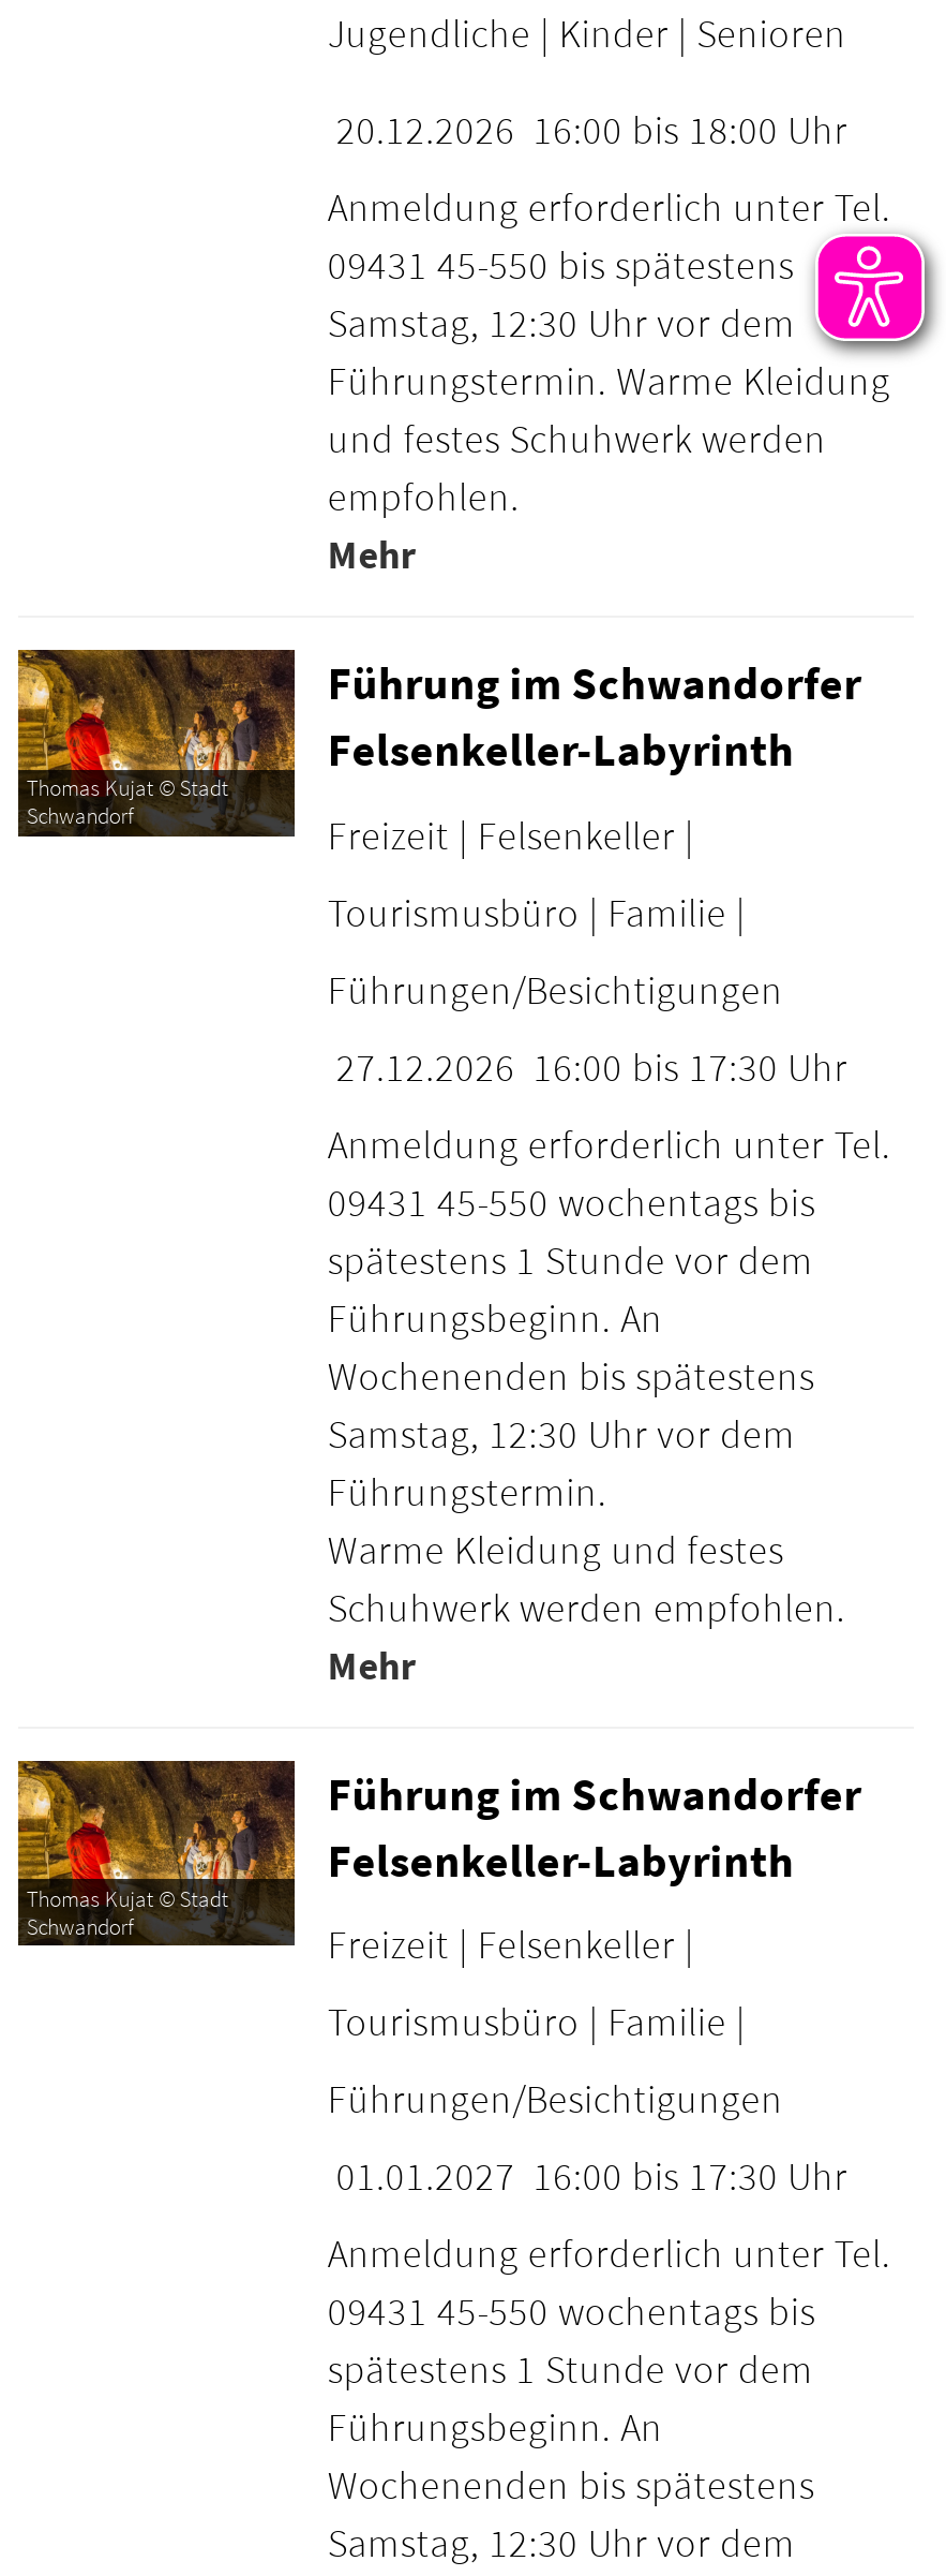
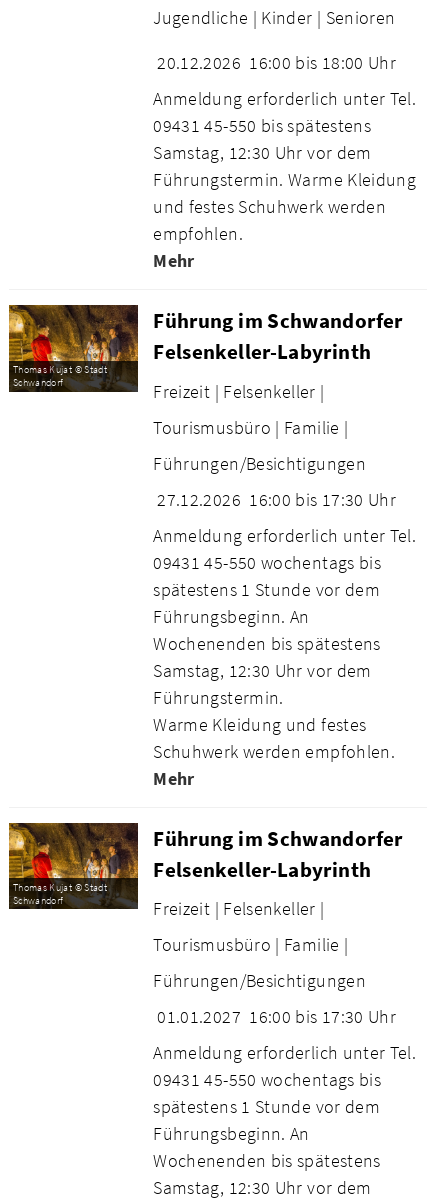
- [image]
